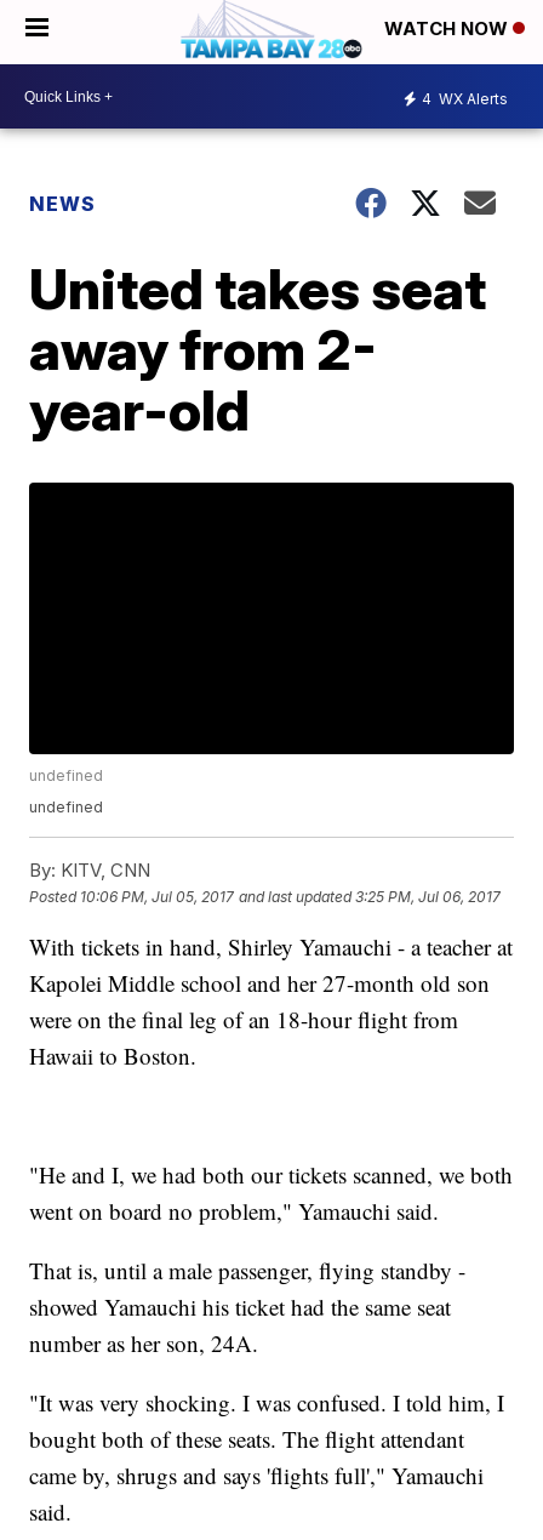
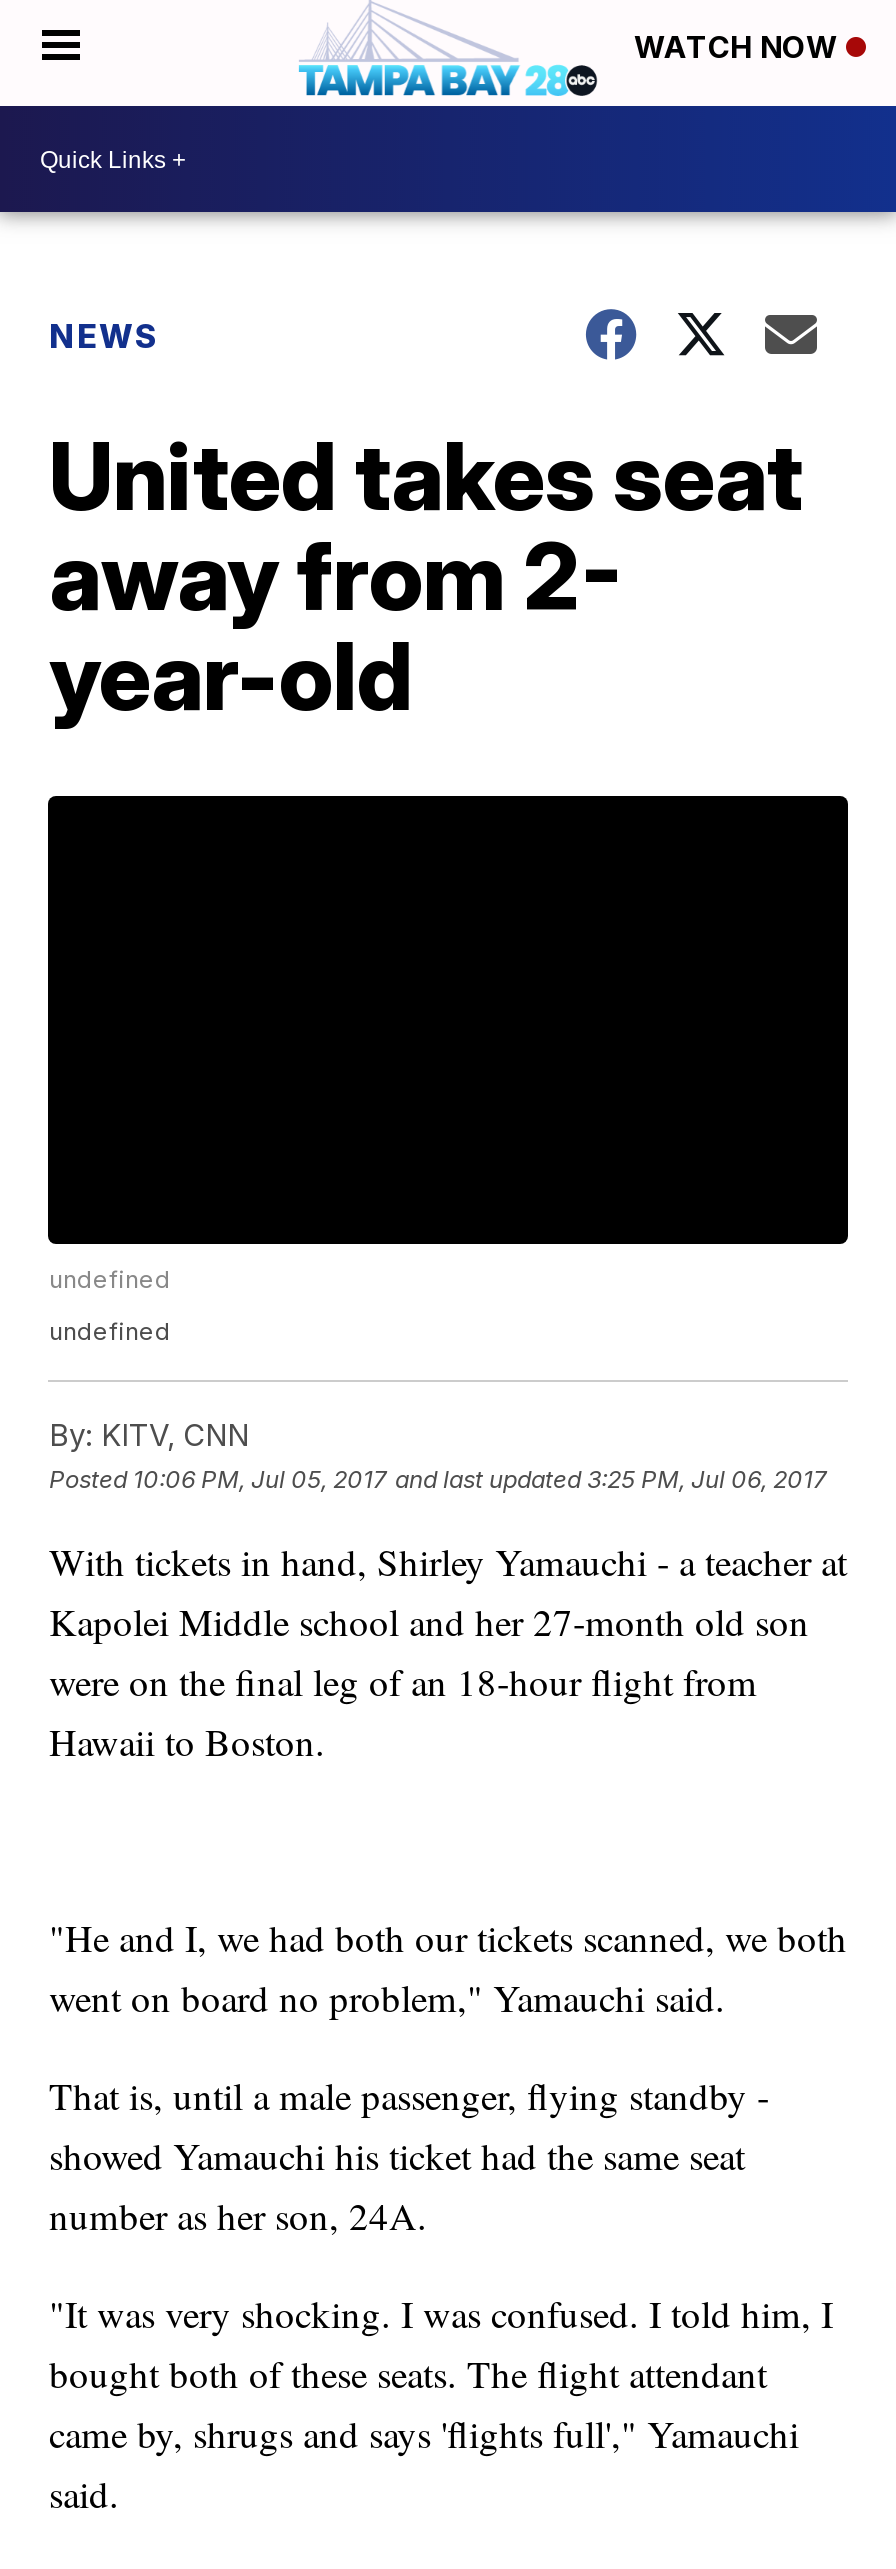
- 4 WX Alerts
